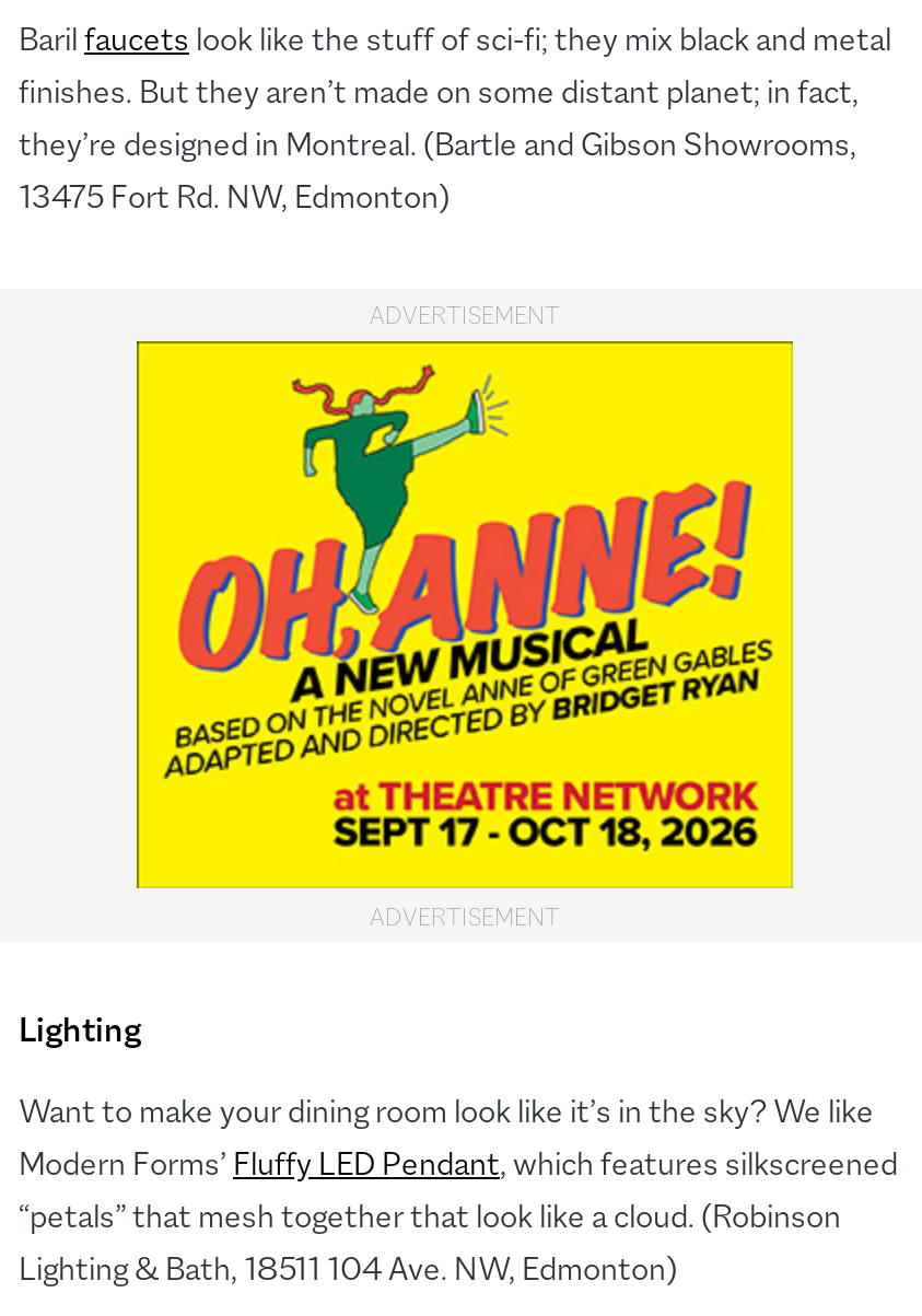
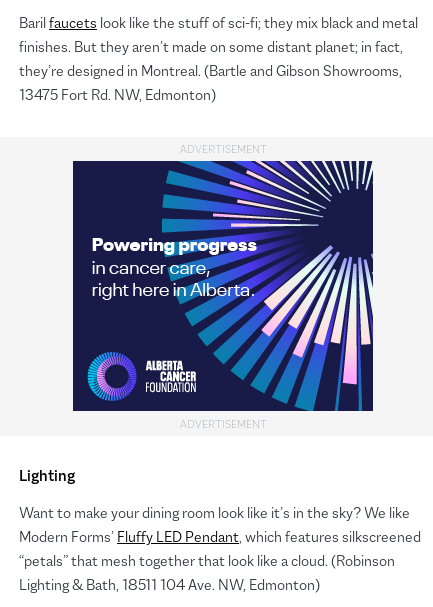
- [image]
+ [image]
